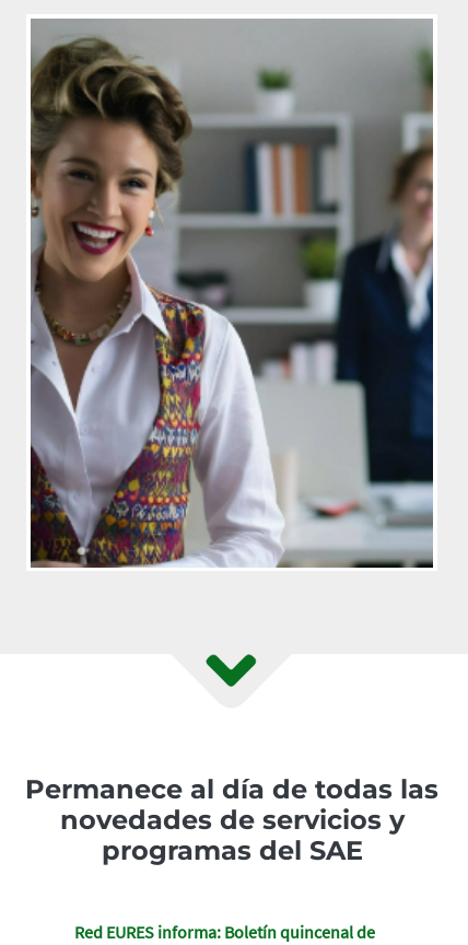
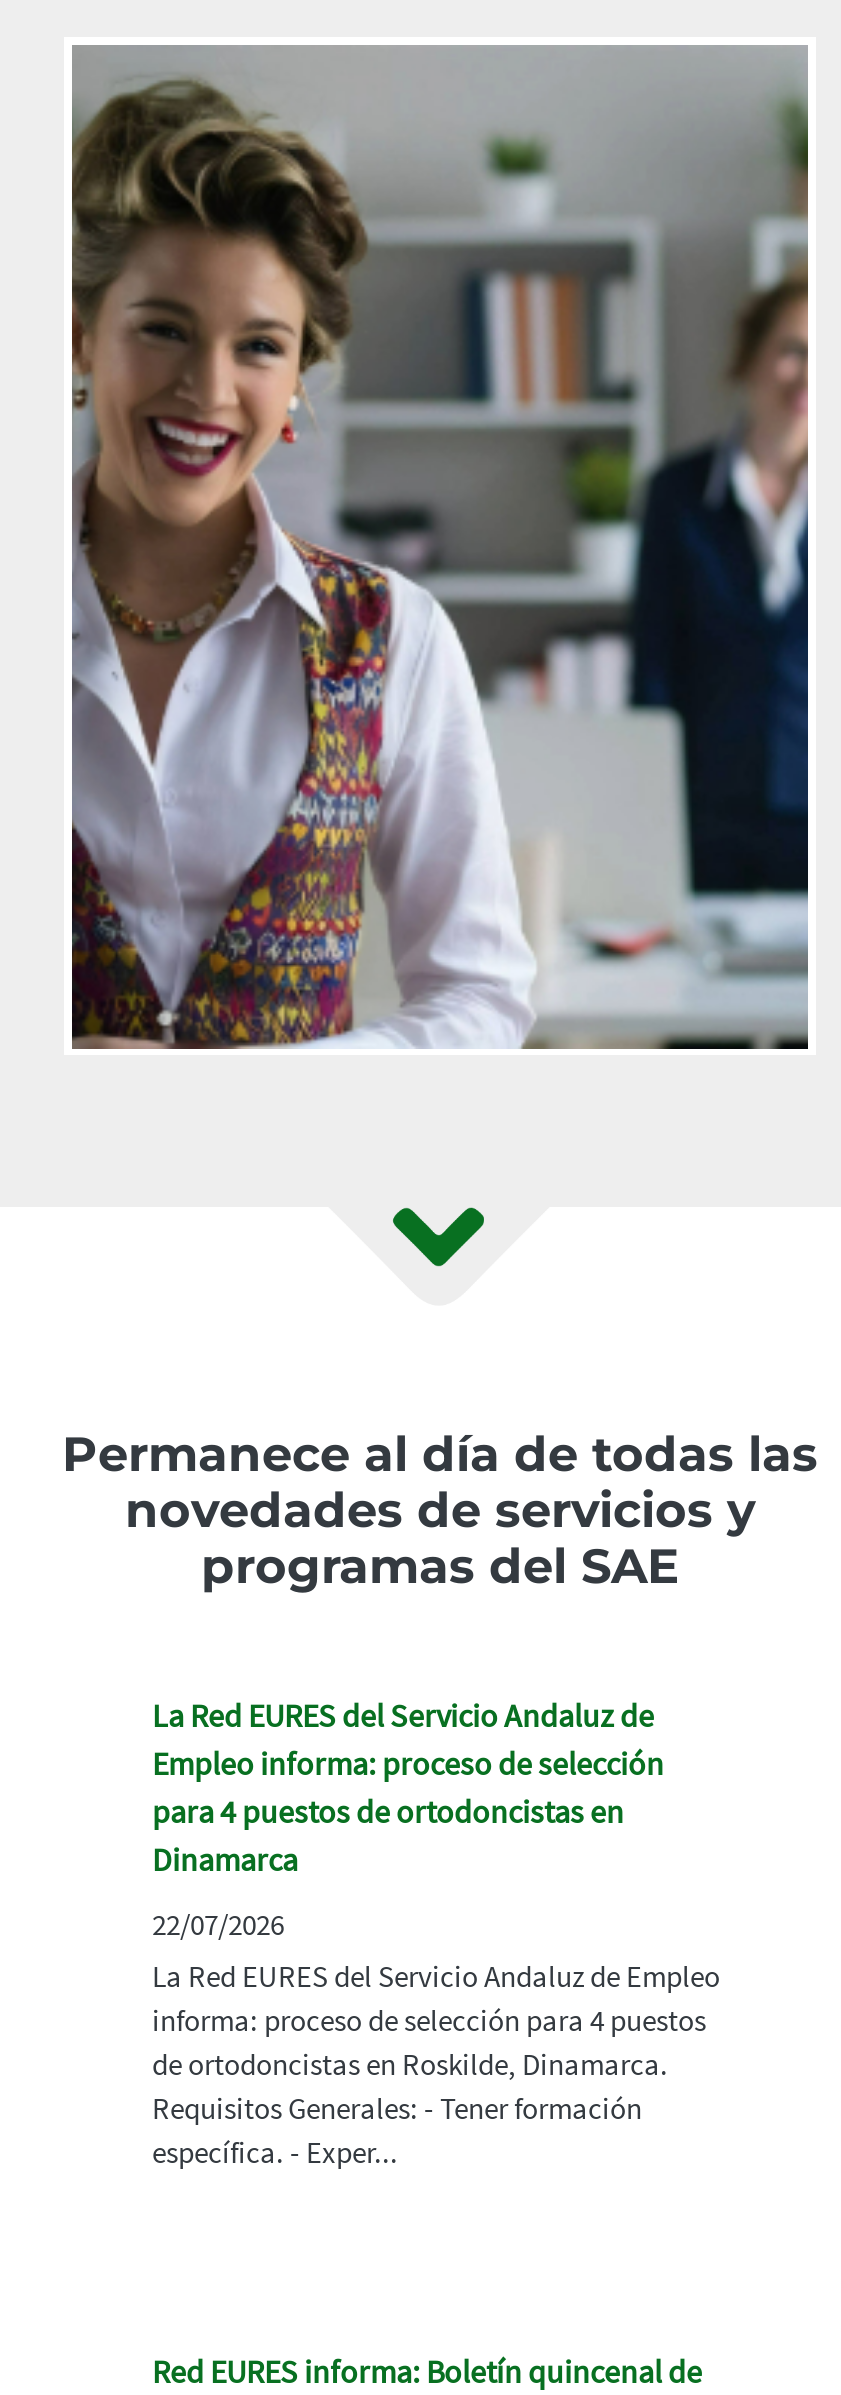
+ La Red EURES del Servicio Andaluz de
+ Empleo informa: proceso de selección
+ para 4 puestos de ortodoncistas en
+ Dinamarca
+ 22/07/2026
+ La Red EURES del Servicio Andaluz de Empleo
+ informa: proceso de selección para 4 puestos
+ de ortodoncistas en Roskilde, Dinamarca.
+ Requisitos Generales: - Tener formación
+ específica. - Exper...
